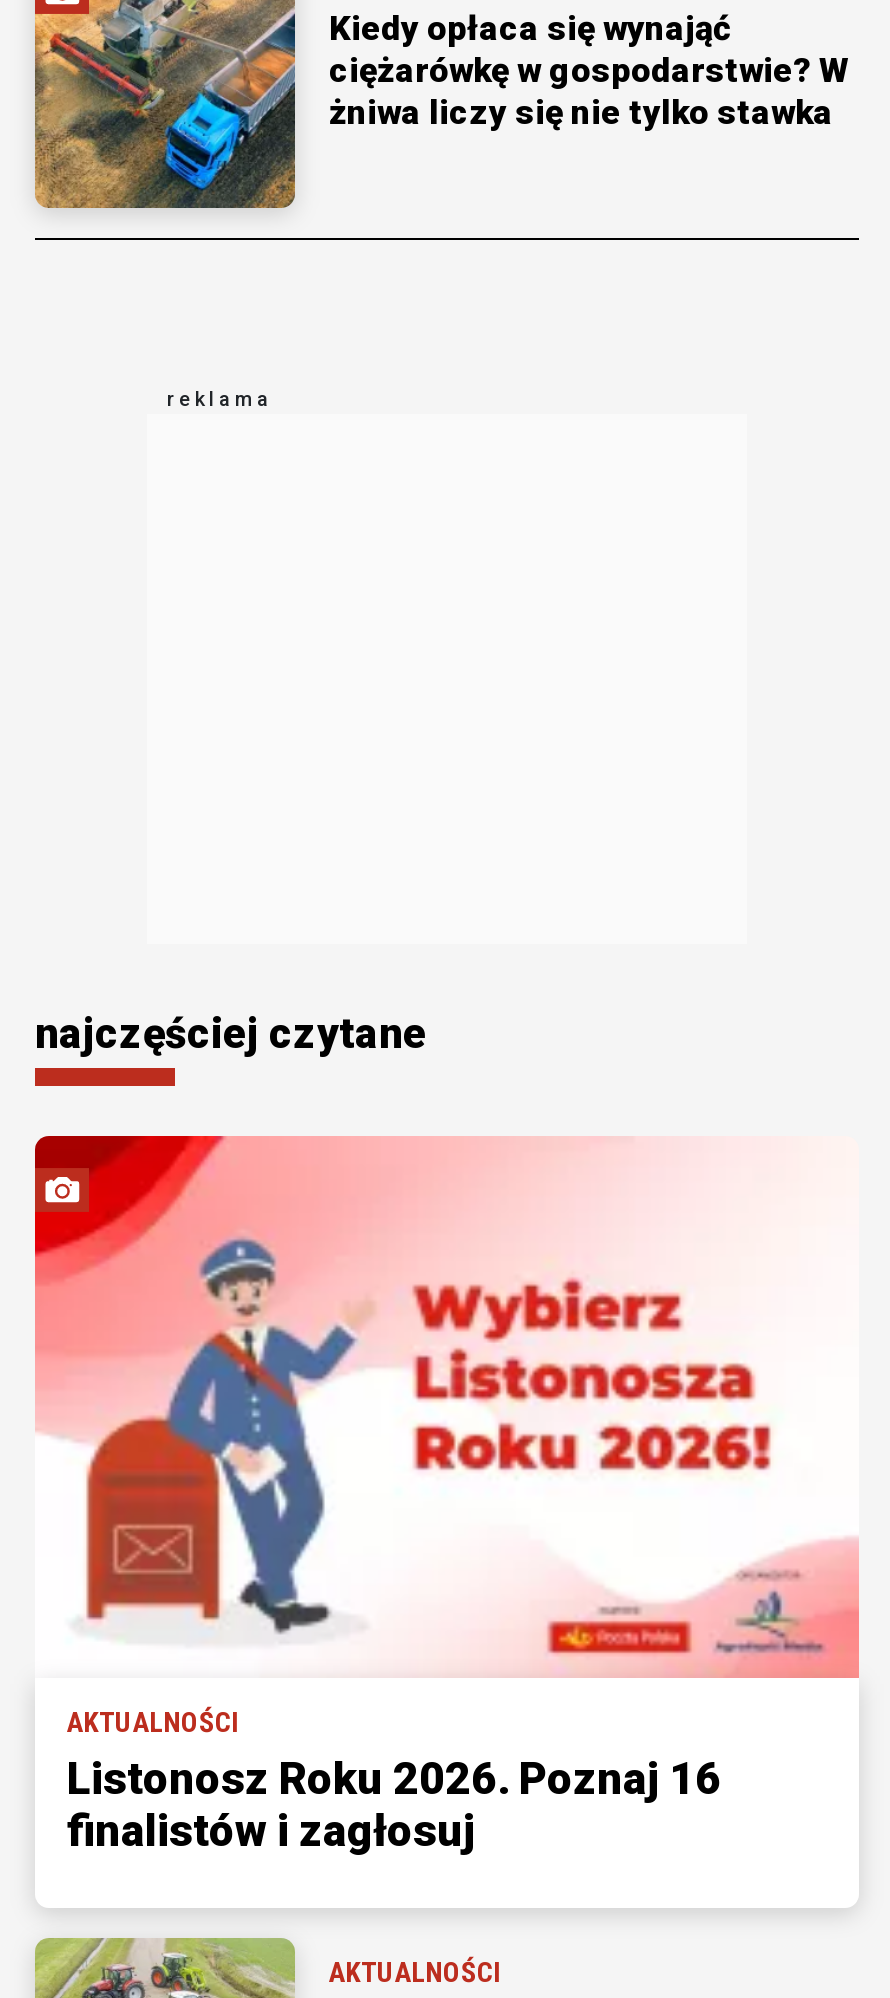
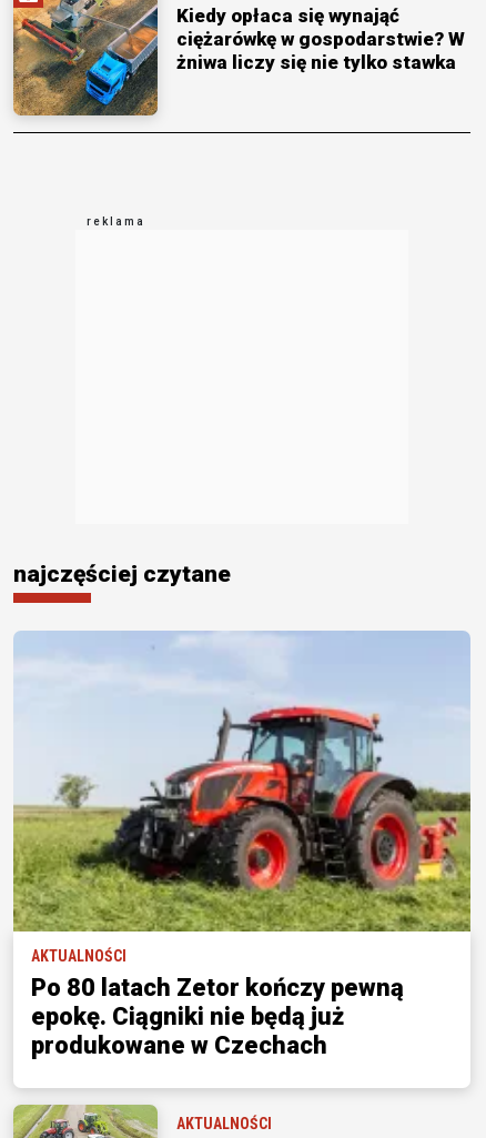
- [image]
- Listonosz Roku 2026. Poznaj 16
- finalistów i zagłosuj
+ [image]
+ Po 80 latach Zetor kończy pewną
+ epokę. Ciągniki nie będą już
+ produkowane w Czechach
